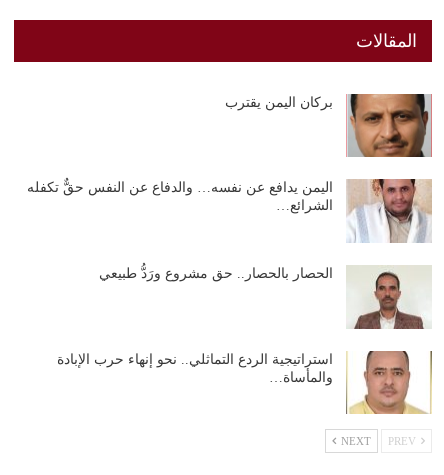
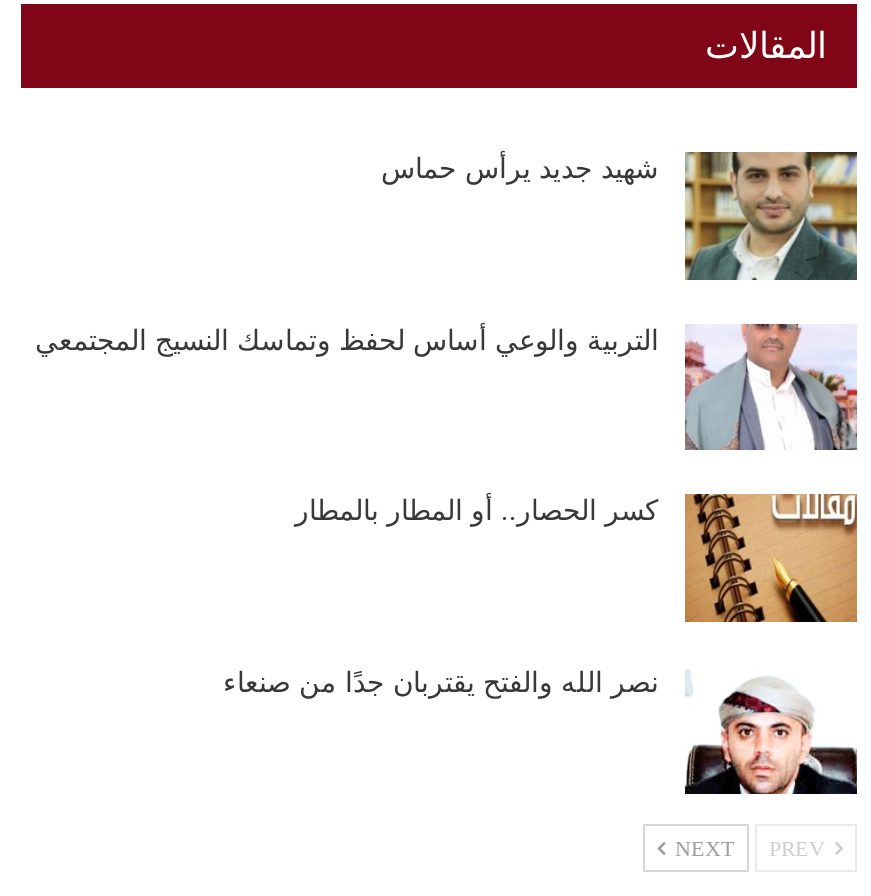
- [image]
- بركان اليمن يقترب
+ [image]
+ شهيد جديد يرأس حماس

- [image]
- اليمن يدافع عن نفسه… والدفاع عن النفس حقٌّ تكفله
- الشرائع…
+ [image]
+ التربية والوعي أساس لحفظ وتماسك النسيج المجتمعي

- [image]
- الحصار بالحصار.. حق مشروع ورَدُّ طبيعي
+ [image]
+ كسر الحصار.. أو المطار بالمطار

- [image]
- استراتيجية الردع التماثلي.. نحو إنهاء حرب الإبادة
- والمأساة…
+ [image]
+ نصر الله والفتح يقتربان جدًا من صنعاء
